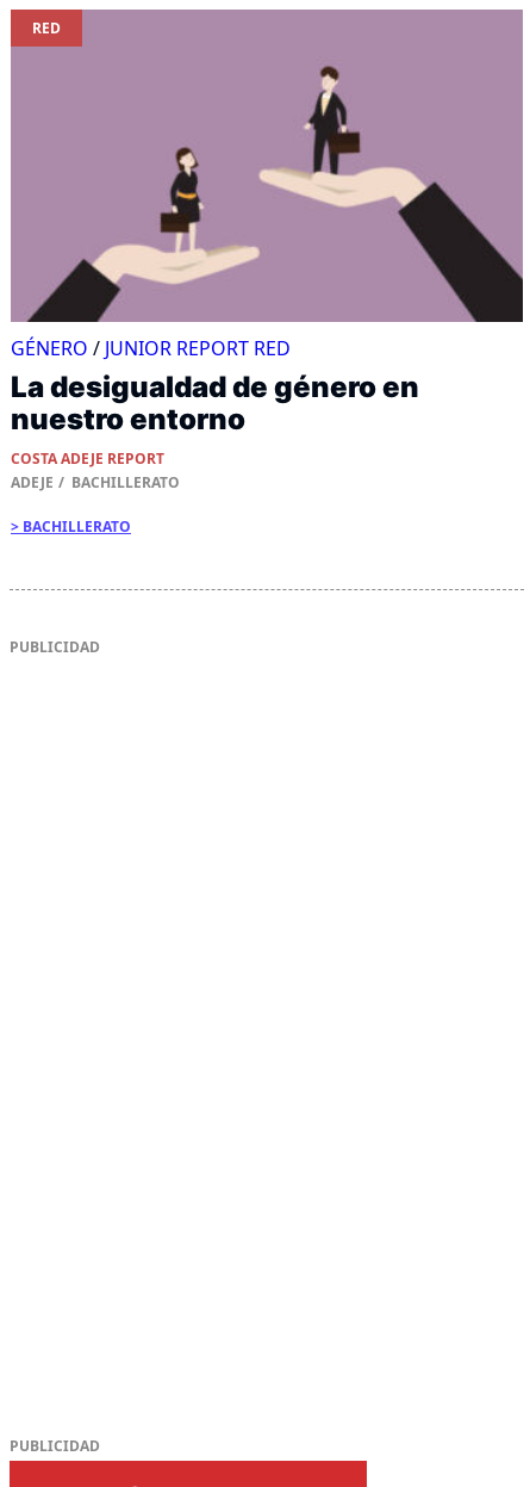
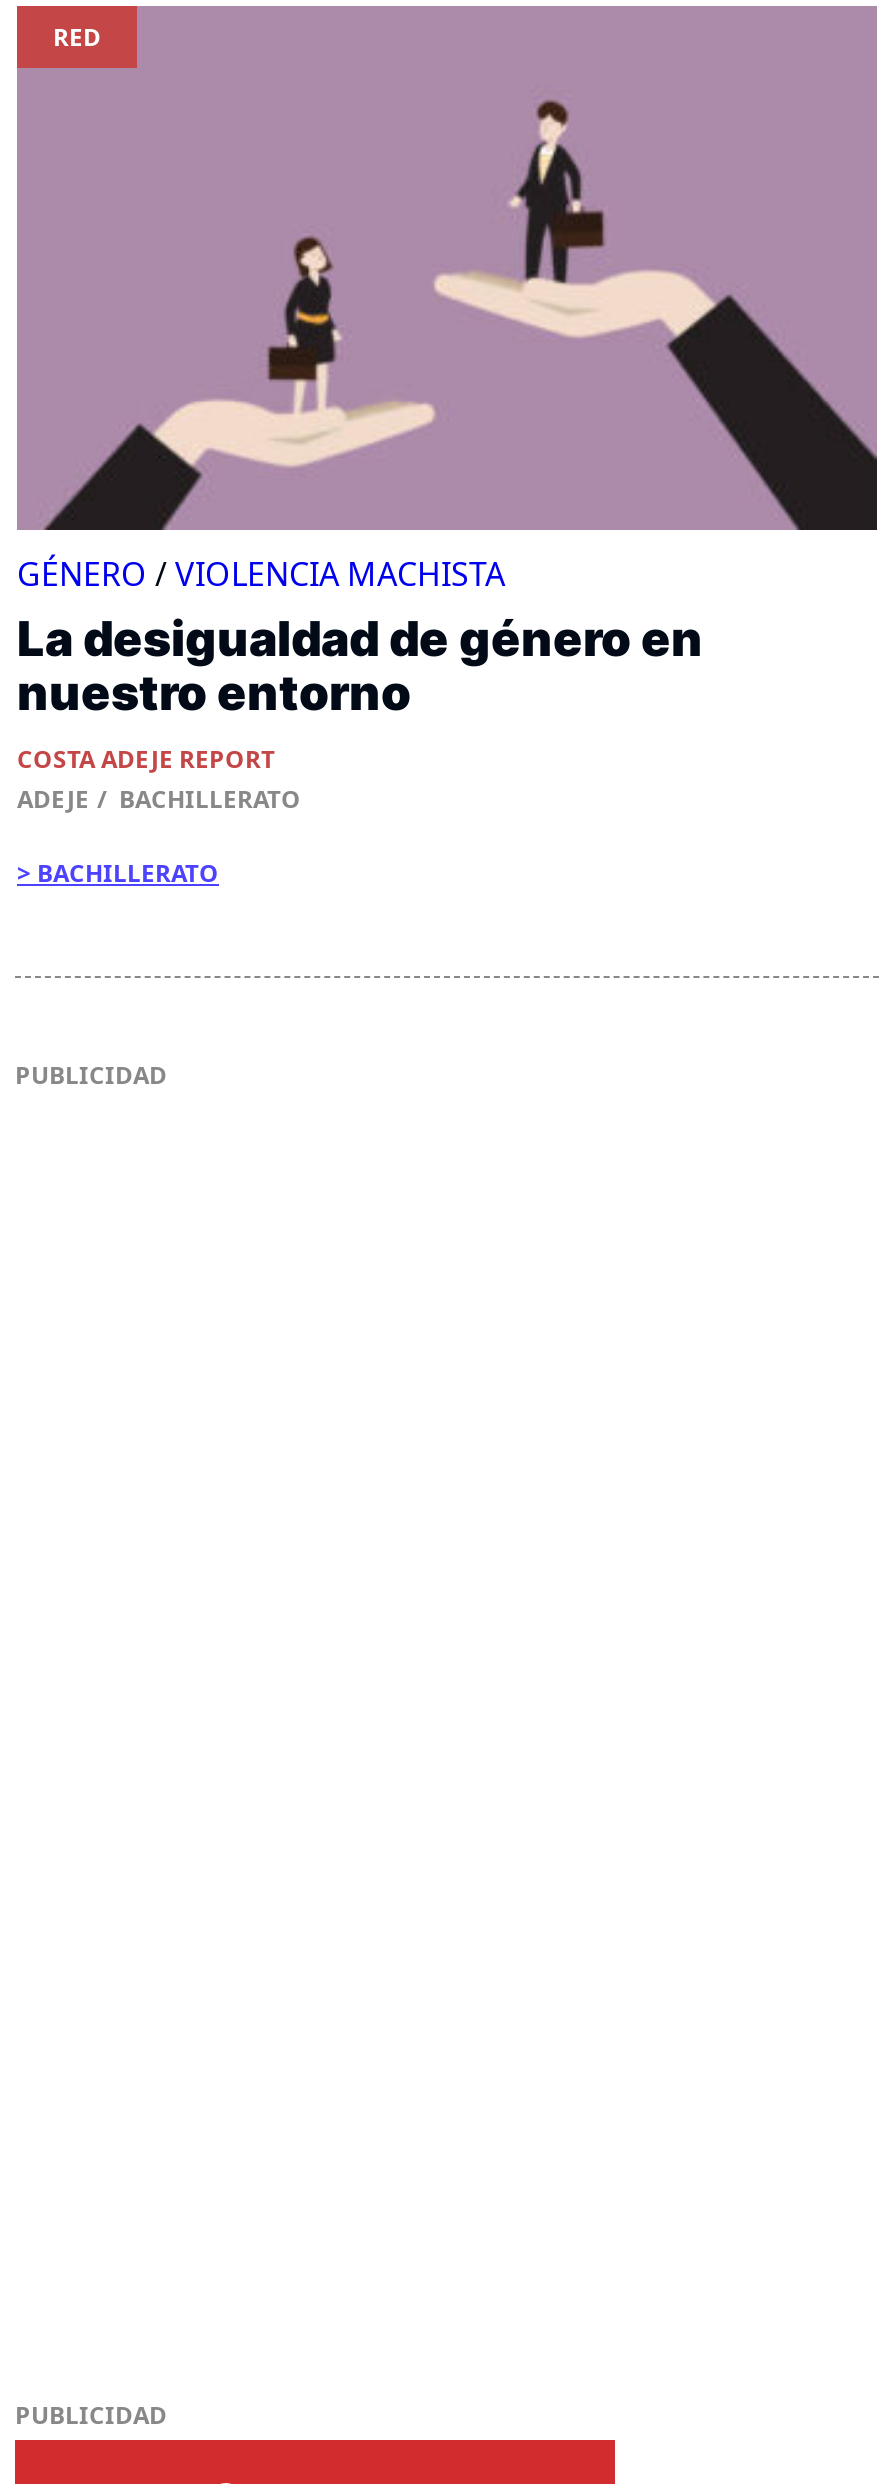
- GÉNERO / JUNIOR REPORT RED
+ GÉNERO / VIOLENCIA MACHISTA
